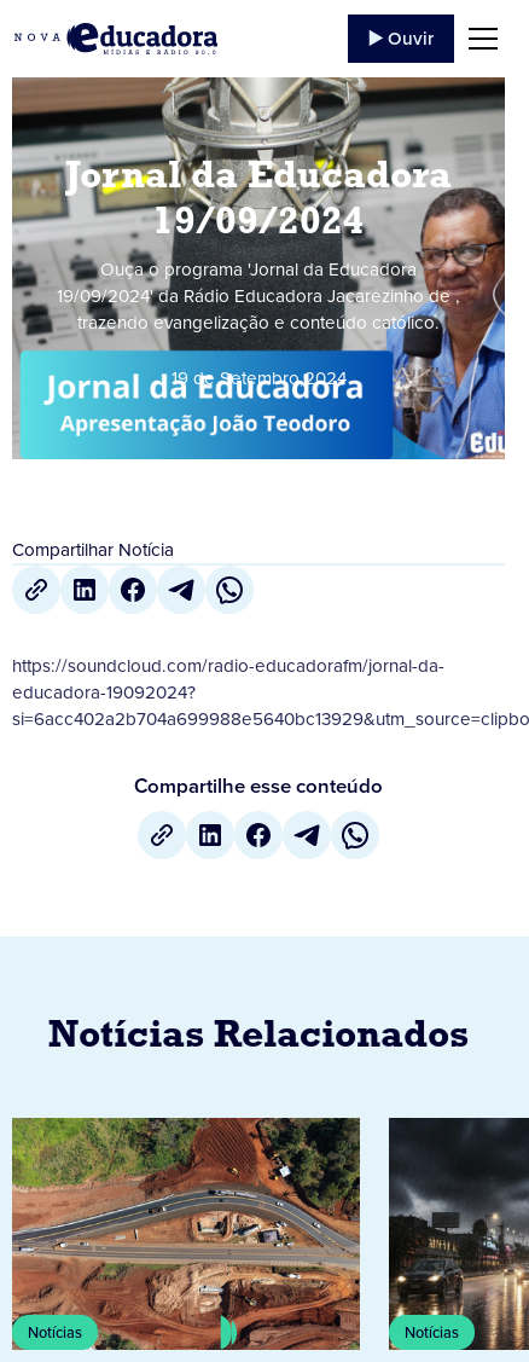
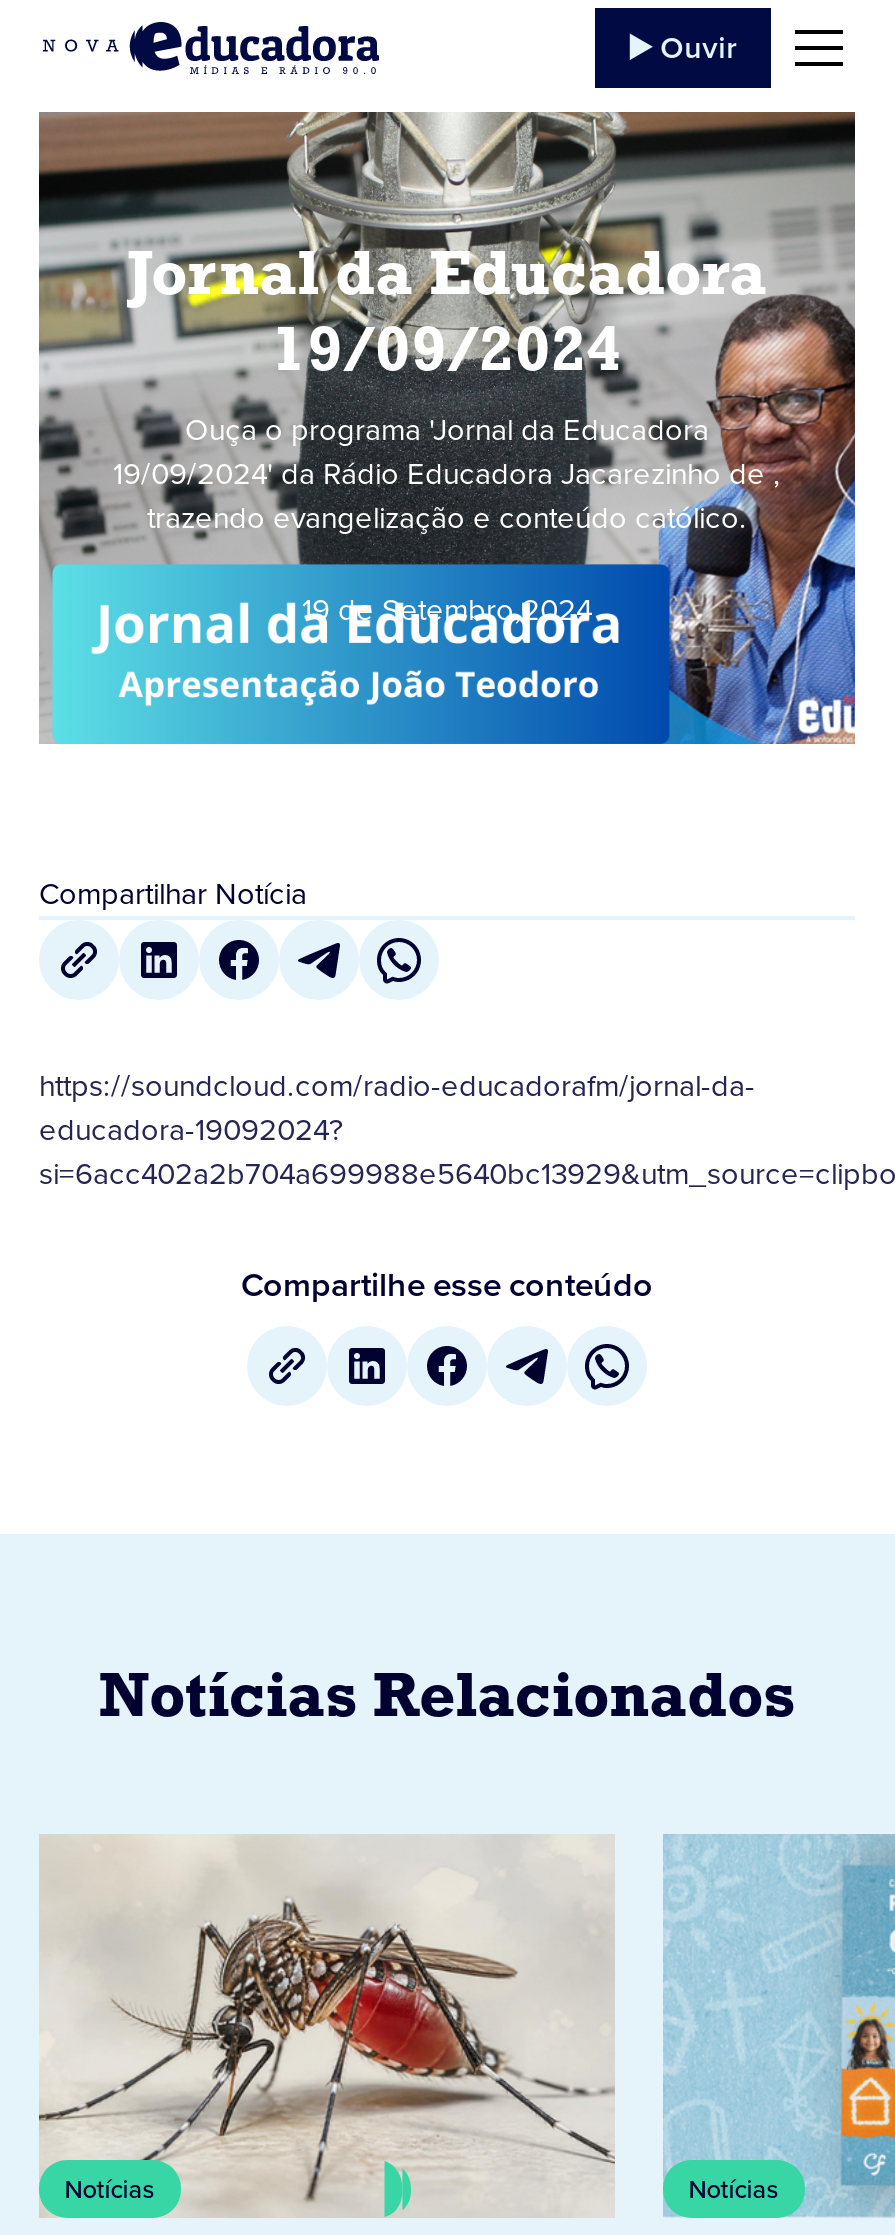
- [image]
+ [image]

- [image]
+ [image]
